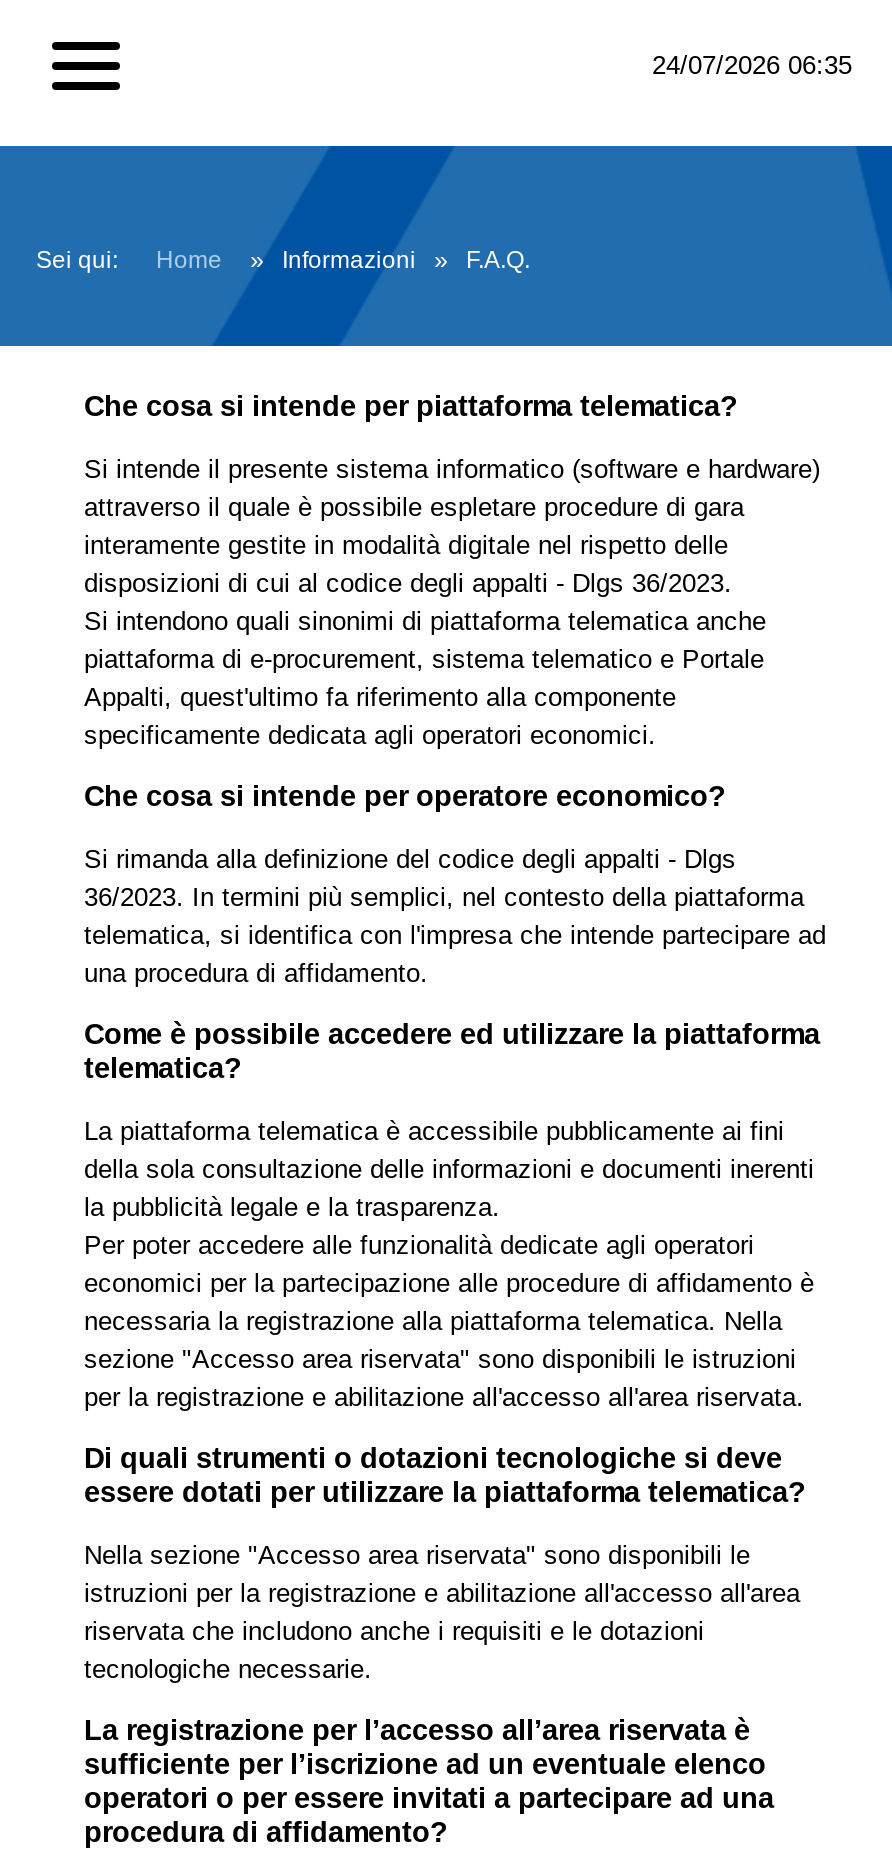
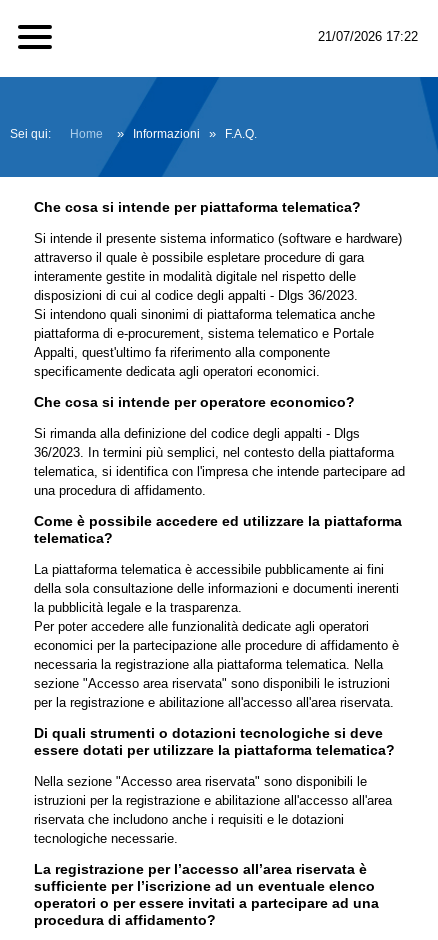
- 24/07/2026 06:35
+ 21/07/2026 17:22
